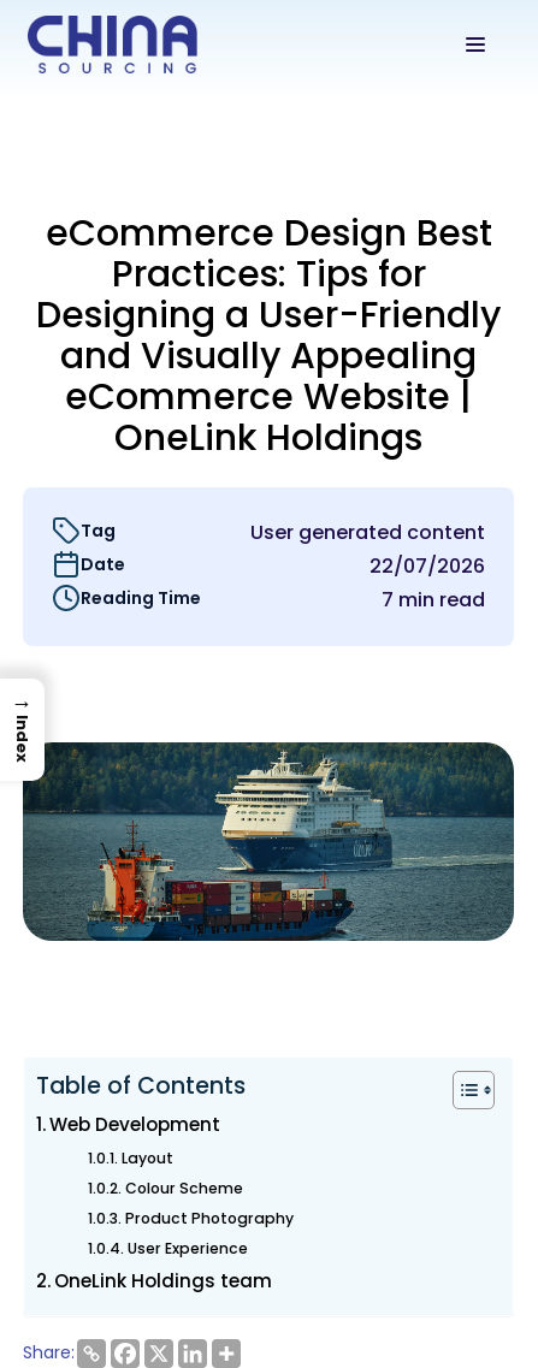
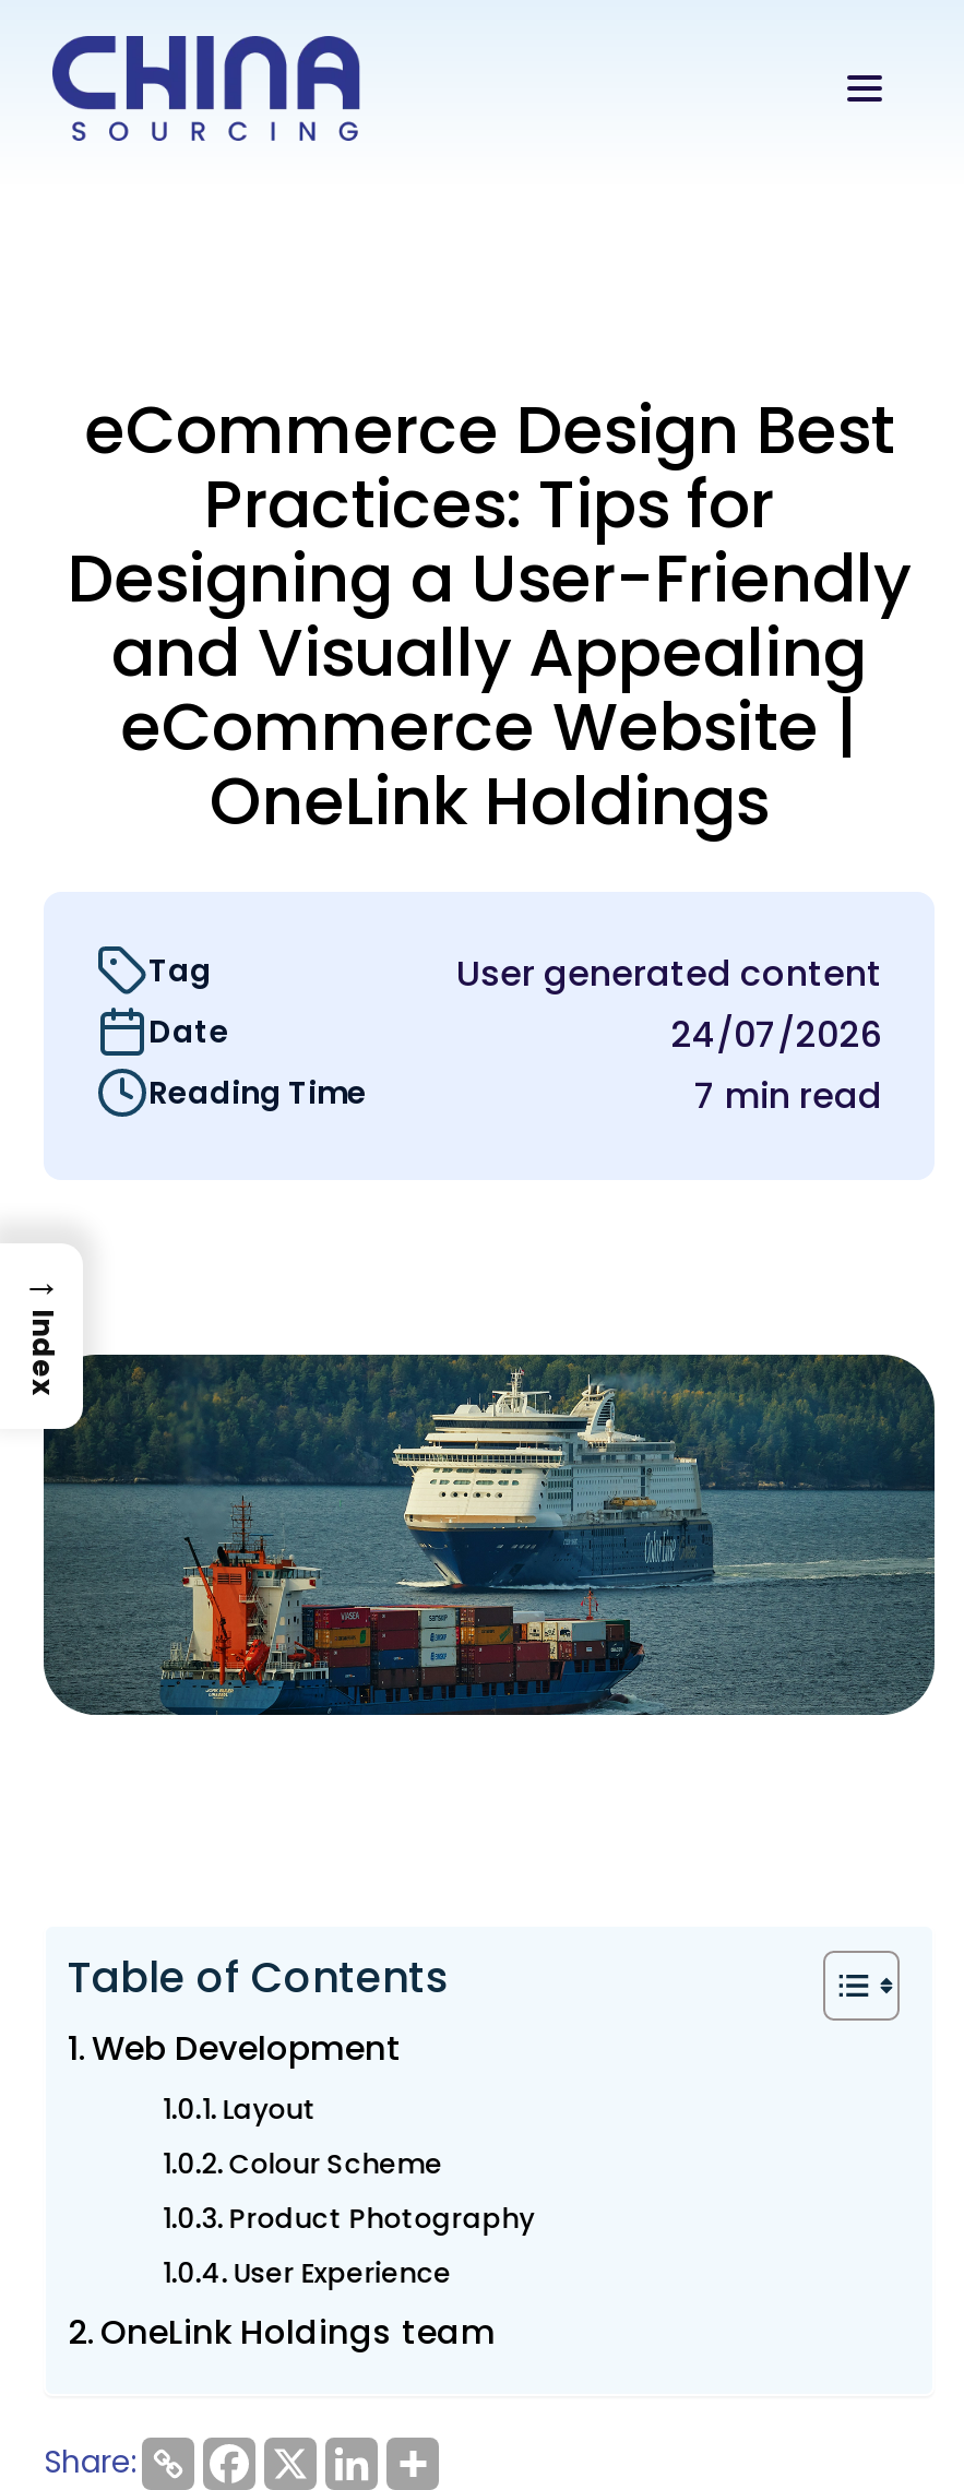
- 22/07/2026
+ 24/07/2026
